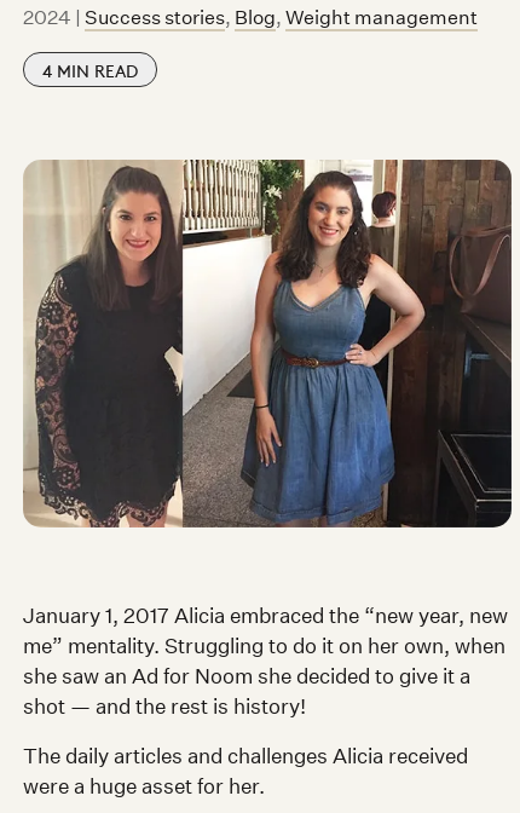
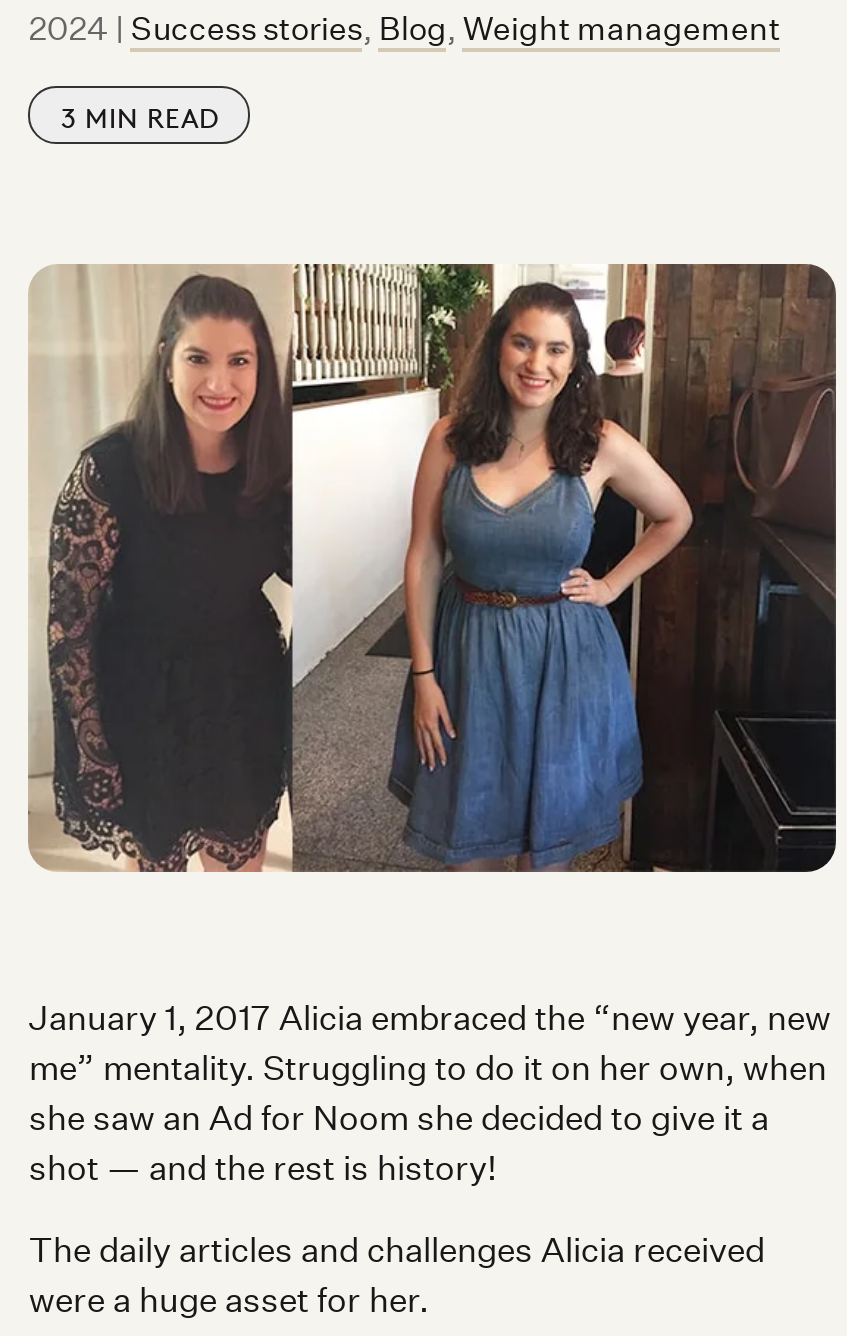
- 4 MIN READ
+ 3 MIN READ
